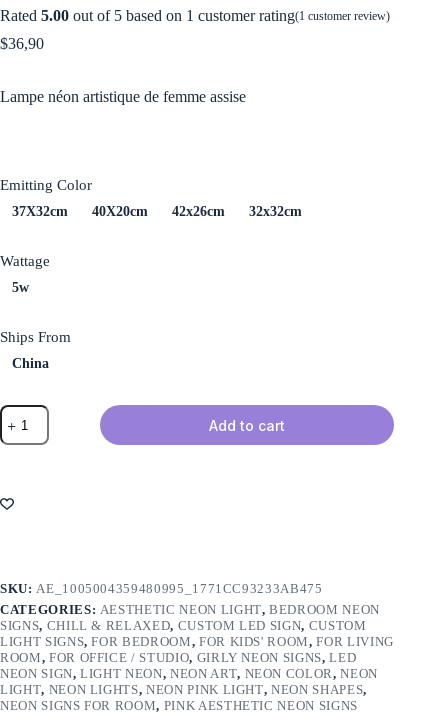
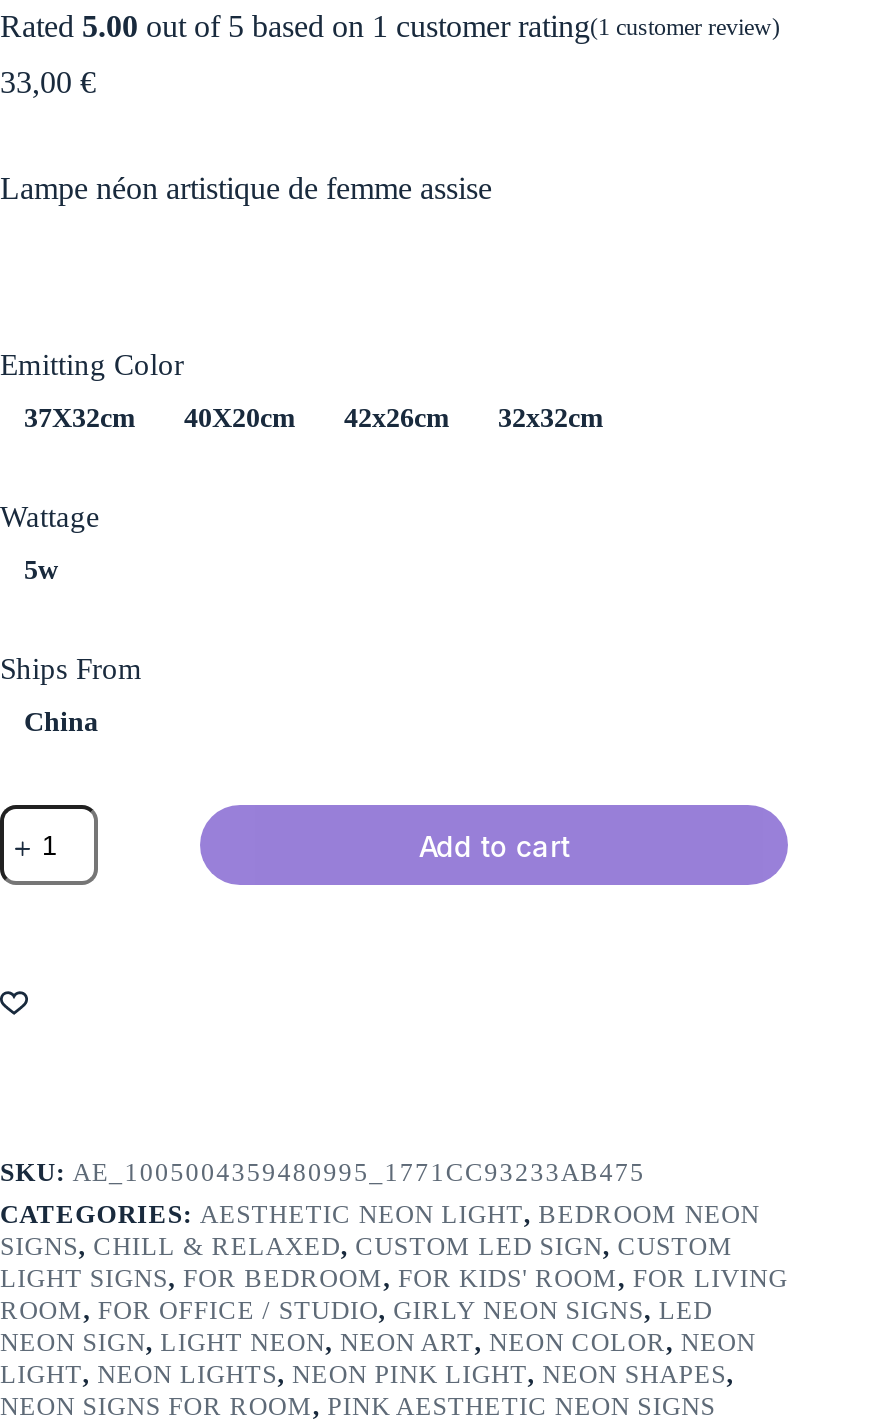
- $36,90
+ 33,00 €
